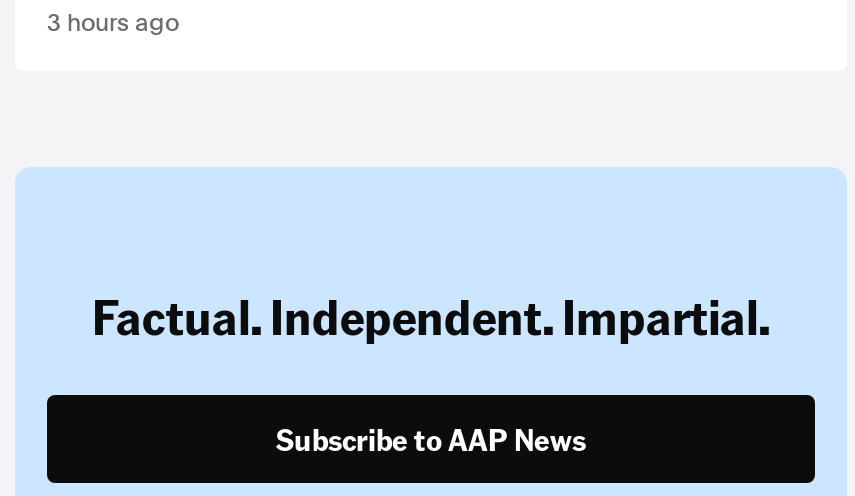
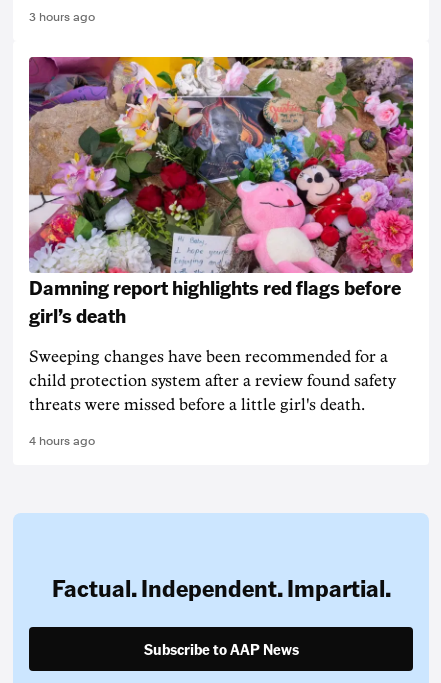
+ [image]
+ Damning report highlights red flags before
+ girl’s death
+ Sweeping changes have been recommended for a
+ child protection system after a review found safety
+ threats were missed before a little girl's death.
+ 4 hours ago
